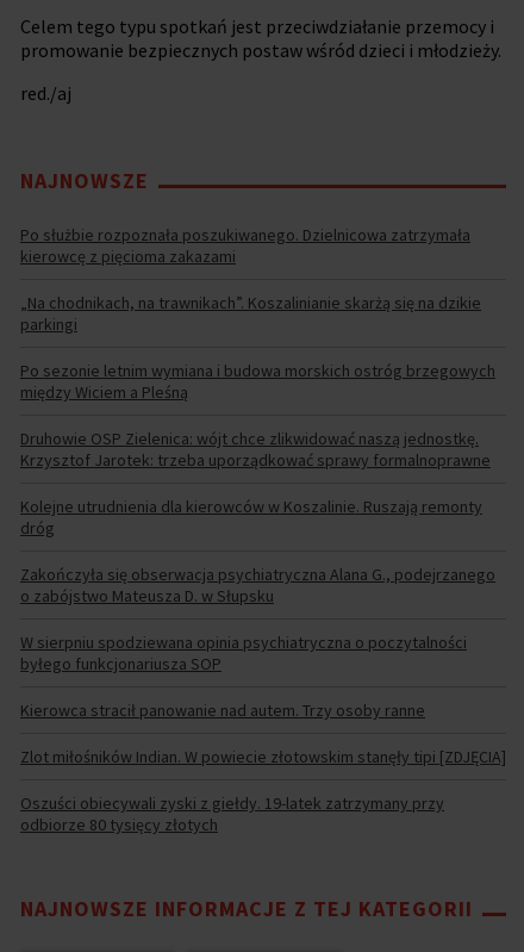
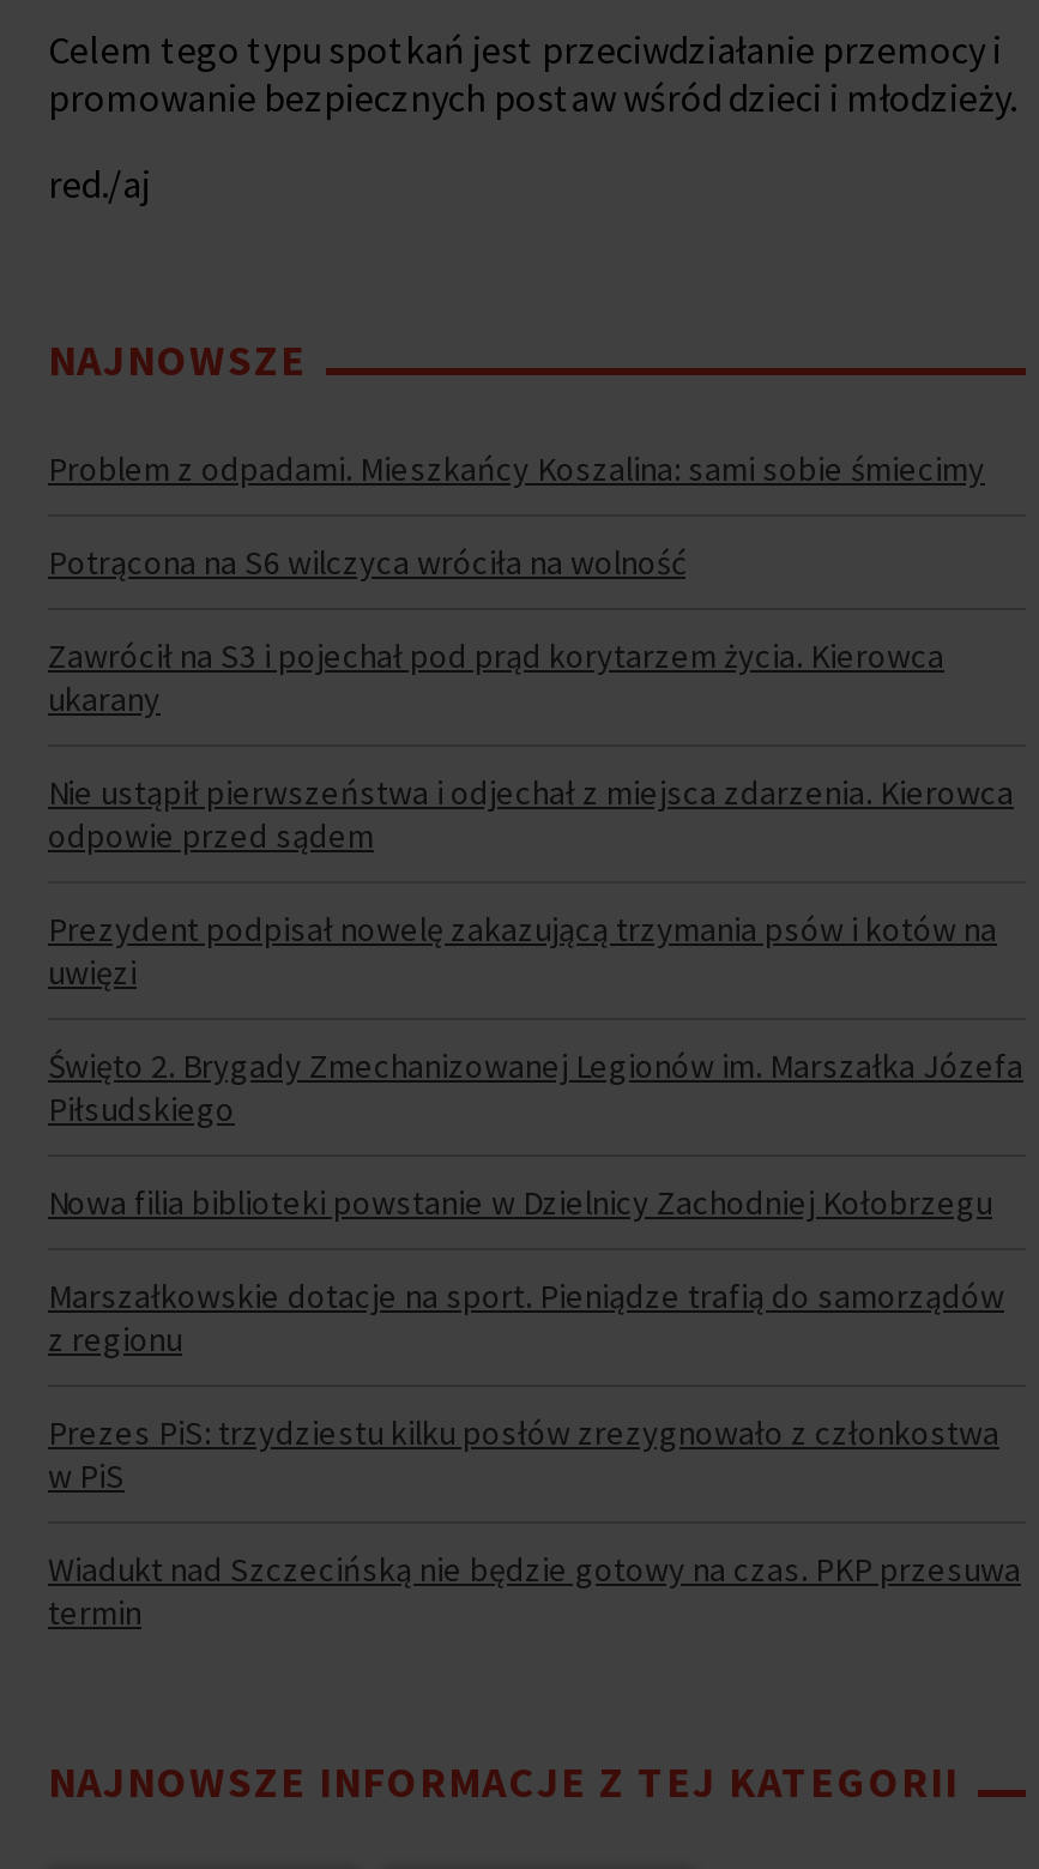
- Po służbie rozpoznała poszukiwanego. Dzielnicowa zatrzymała
- kierowcę z pięcioma zakazami
+ Problem z odpadami. Mieszkańcy Koszalina: sami sobie śmiecimy

- „Na chodnikach, na trawnikach”. Koszalinianie skarżą się na dzikie
- parkingi
+ Potrącona na S6 wilczyca wróciła na wolność

- Po sezonie letnim wymiana i budowa morskich ostróg brzegowych
- między Wiciem a Pleśną
+ Zawrócił na S3 i pojechał pod prąd korytarzem życia. Kierowca
+ ukarany

- Druhowie OSP Zielenica: wójt chce zlikwidować naszą jednostkę.
- Krzysztof Jarotek: trzeba uporządkować sprawy formalnoprawne
+ Nie ustąpił pierwszeństwa i odjechał z miejsca zdarzenia. Kierowca
+ odpowie przed sądem

- Kolejne utrudnienia dla kierowców w Koszalinie. Ruszają remonty
- dróg
+ Prezydent podpisał nowelę zakazującą trzymania psów i kotów na
+ uwięzi

- Zakończyła się obserwacja psychiatryczna Alana G., podejrzanego
- o zabójstwo Mateusza D. w Słupsku
+ Święto 2. Brygady Zmechanizowanej Legionów im. Marszałka Józefa
+ Piłsudskiego

- W sierpniu spodziewana opinia psychiatryczna o poczytalności
- byłego funkcjonariusza SOP
+ Nowa filia biblioteki powstanie w Dzielnicy Zachodniej Kołobrzegu

- Kierowca stracił panowanie nad autem. Trzy osoby ranne
+ Marszałkowskie dotacje na sport. Pieniądze trafią do samorządów
+ z regionu

- Zlot miłośników Indian. W powiecie złotowskim stanęły tipi [ZDJĘCIA]
+ Prezes PiS: trzydziestu kilku posłów zrezygnowało z członkostwa
+ w PiS

- Oszuści obiecywali zyski z giełdy. 19-latek zatrzymany przy
- odbiorze 80 tysięcy złotych
+ Wiadukt nad Szczecińską nie będzie gotowy na czas. PKP przesuwa
+ termin
